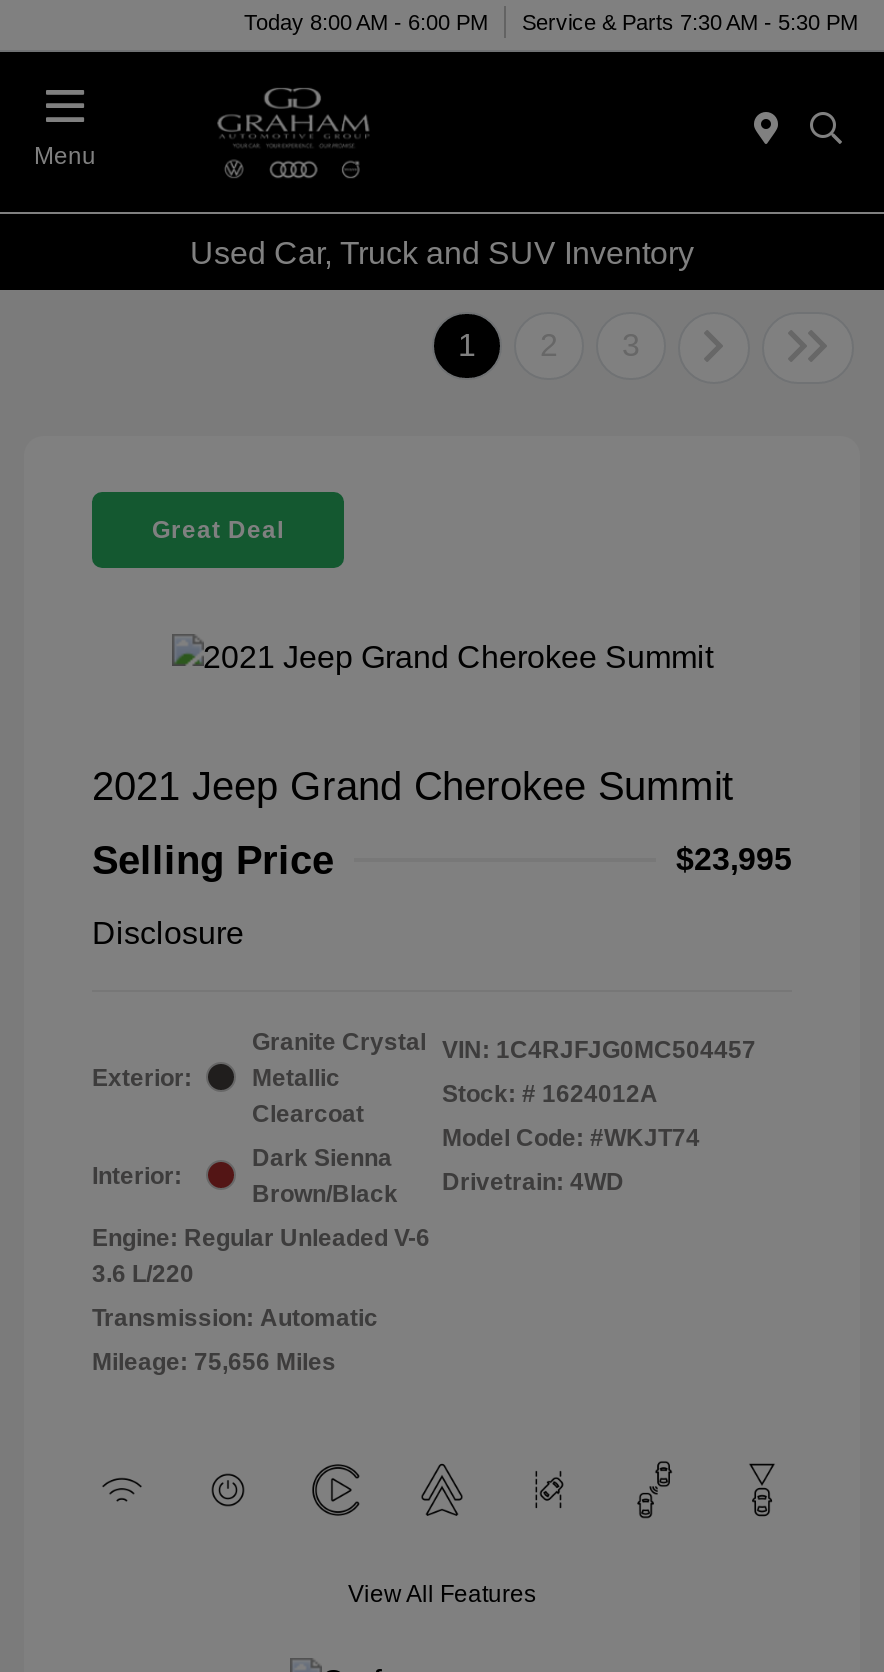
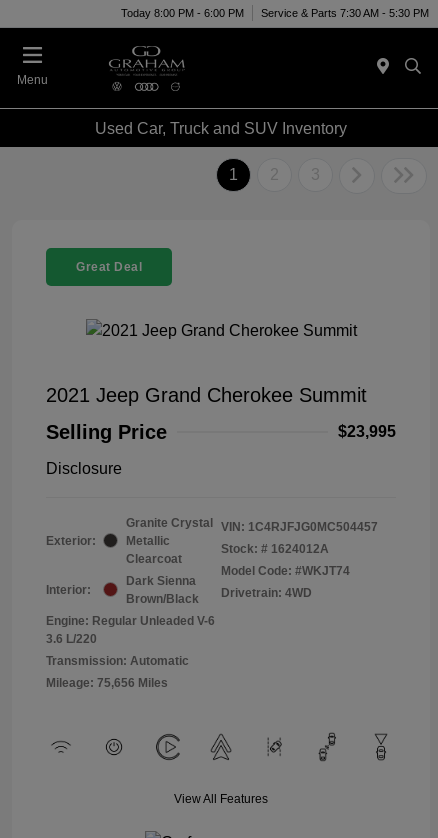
- Today 8:00 AM - 6:00 PM Service & Parts 7:30 AM - 5:30 PM
+ Today 8:00 PM - 6:00 PM Service & Parts 7:30 AM - 5:30 PM
